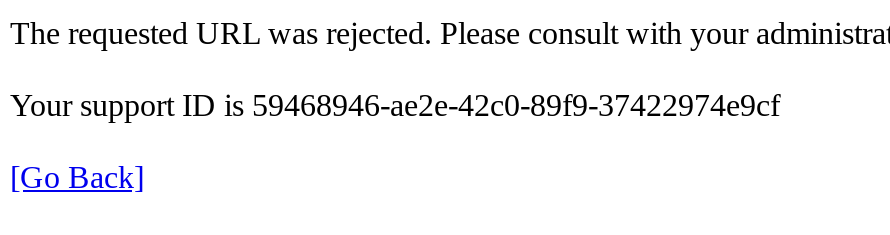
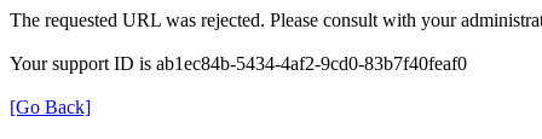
- Your support ID is 59468946-ae2e-42c0-89f9-37422974e9cf
+ Your support ID is ab1ec84b-5434-4af2-9cd0-83b7f40feaf0
